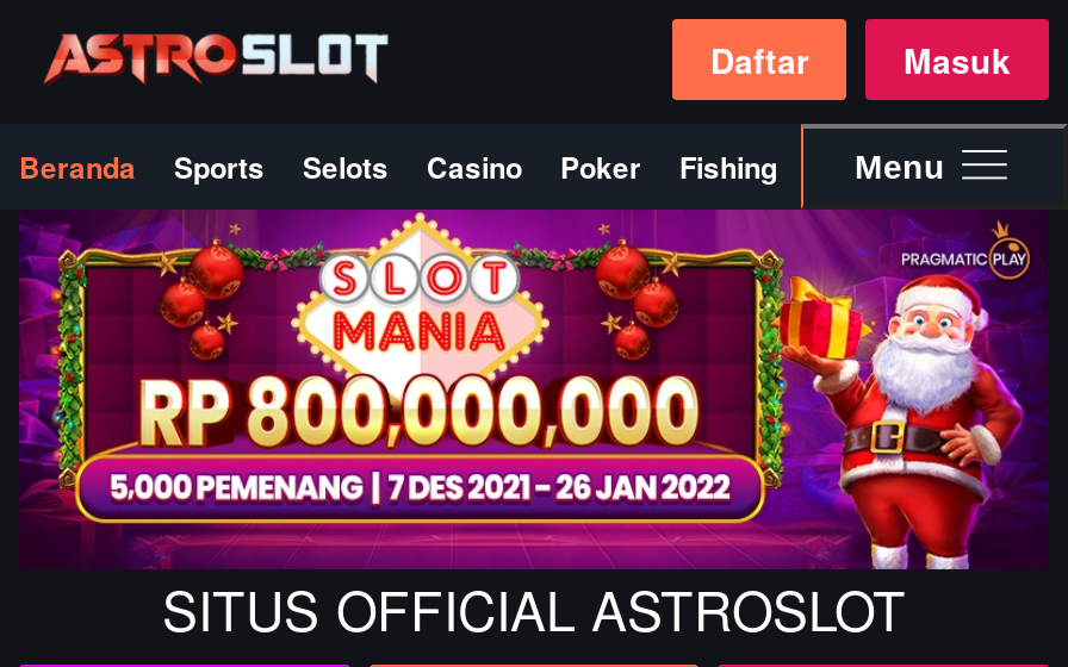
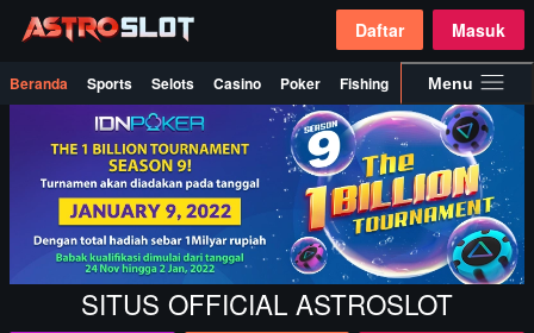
- [image]
+ [image]
